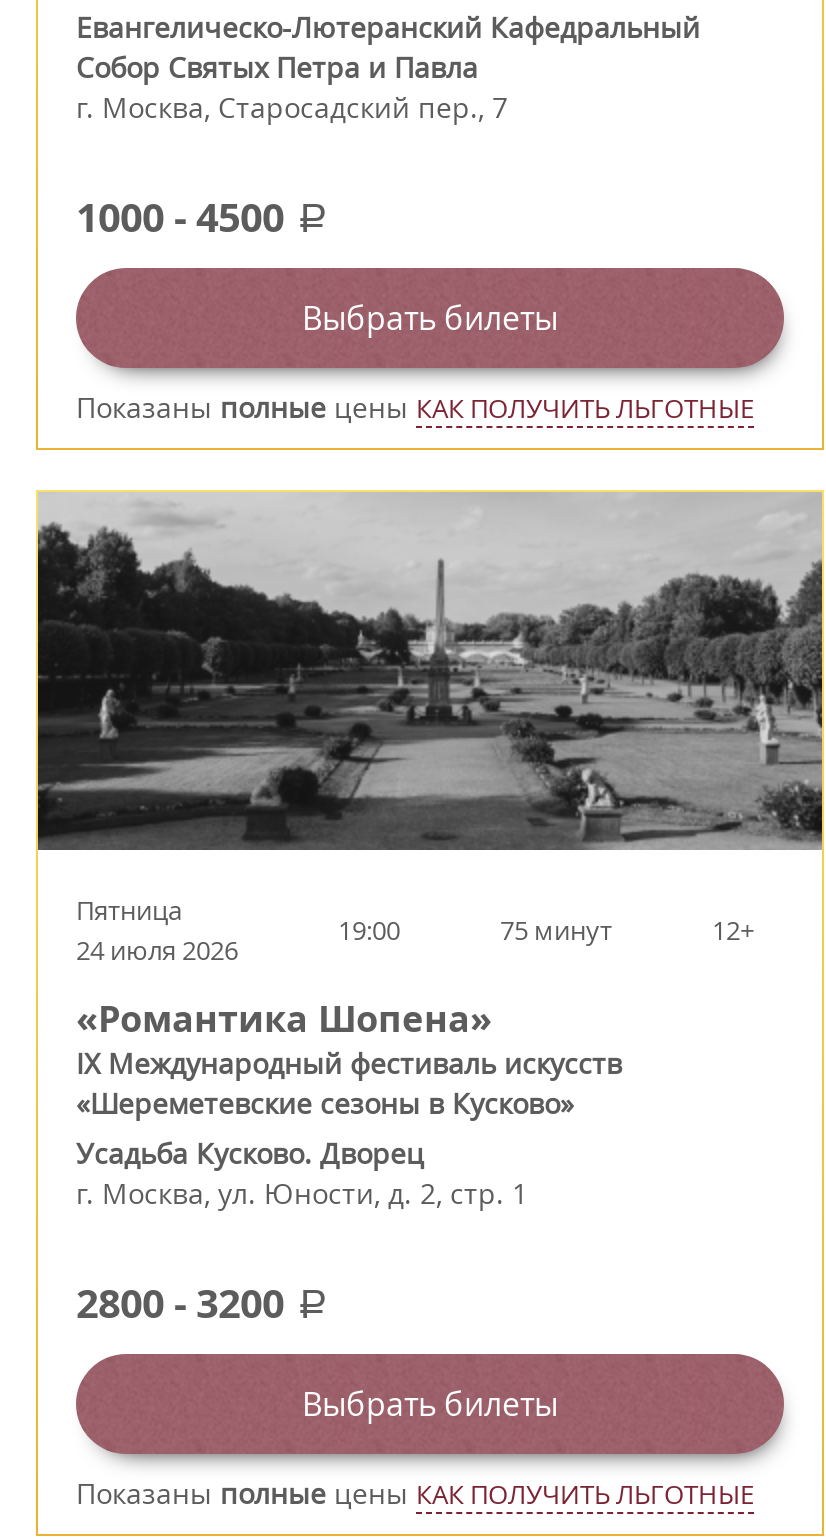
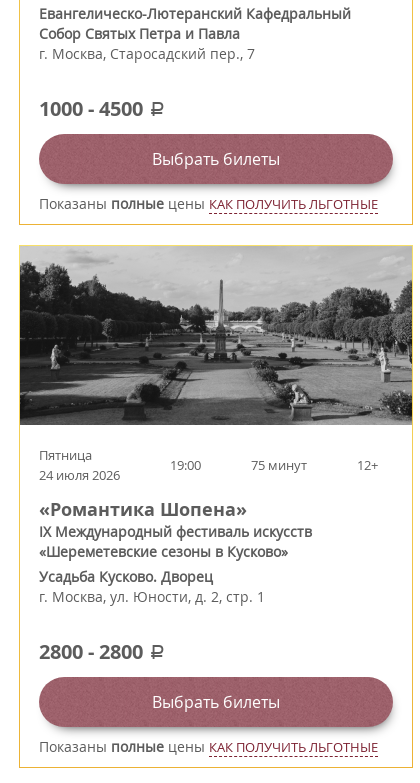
- 2800 - 3200 a
+ 2800 - 2800 a
